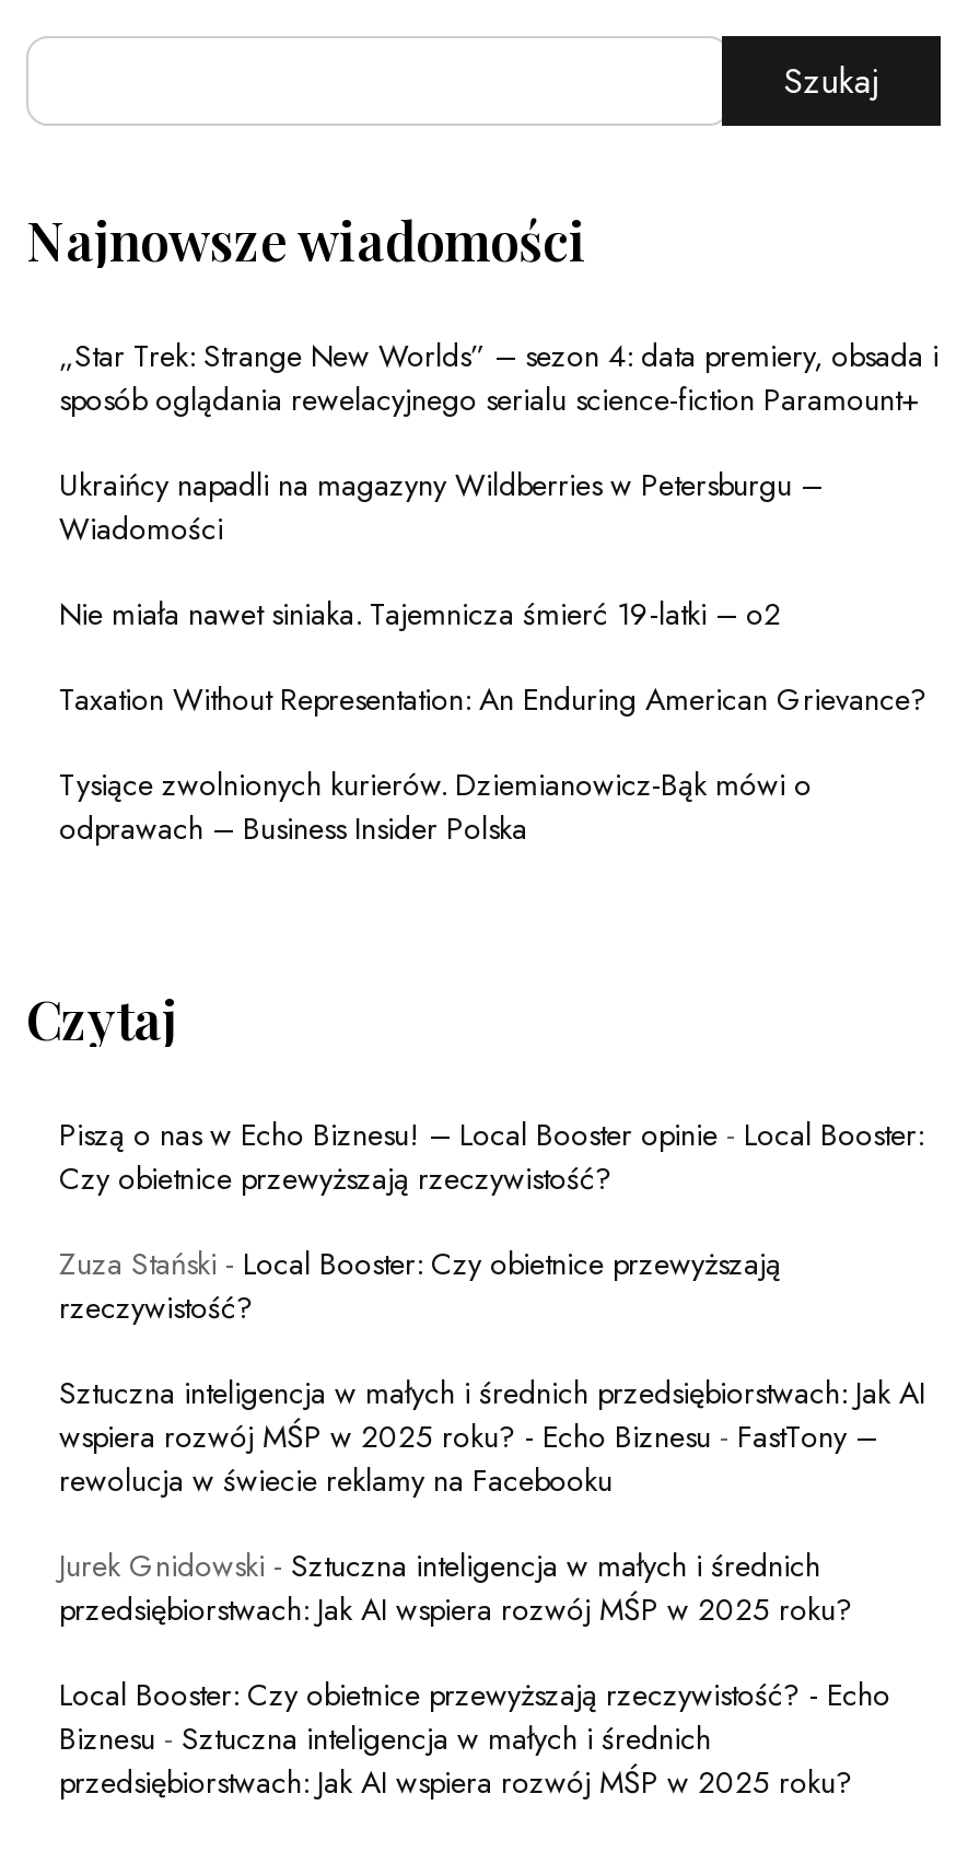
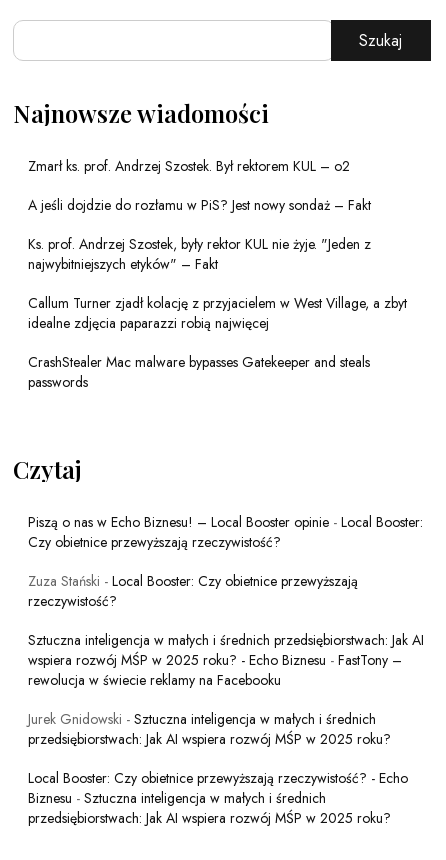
- „Star Trek: Strange New Worlds” – sezon 4: data premiery, obsada i
- sposób oglądania rewelacyjnego serialu science-fiction Paramount+
+ Zmarł ks. prof. Andrzej Szostek. Był rektorem KUL – o2

- Ukraińcy napadli na magazyny Wildberries w Petersburgu –
- Wiadomości
+ A jeśli dojdzie do rozłamu w PiS? Jest nowy sondaż – Fakt

- Nie miała nawet siniaka. Tajemnicza śmierć 19-latki – o2
+ Ks. prof. Andrzej Szostek, były rektor KUL nie żyje. "Jeden z
+ najwybitniejszych etyków" – Fakt

- Taxation Without Representation: An Enduring American Grievance?
+ Callum Turner zjadł kolację z przyjacielem w West Village, a zbyt
+ idealne zdjęcia paparazzi robią najwięcej

- Tysiące zwolnionych kurierów. Dziemianowicz-Bąk mówi o
- odprawach – Business Insider Polska
+ CrashStealer Mac malware bypasses Gatekeeper and steals
+ passwords
